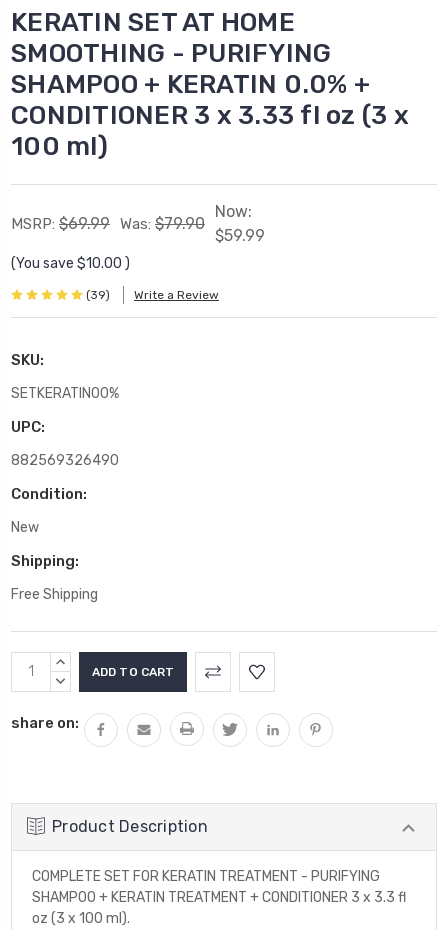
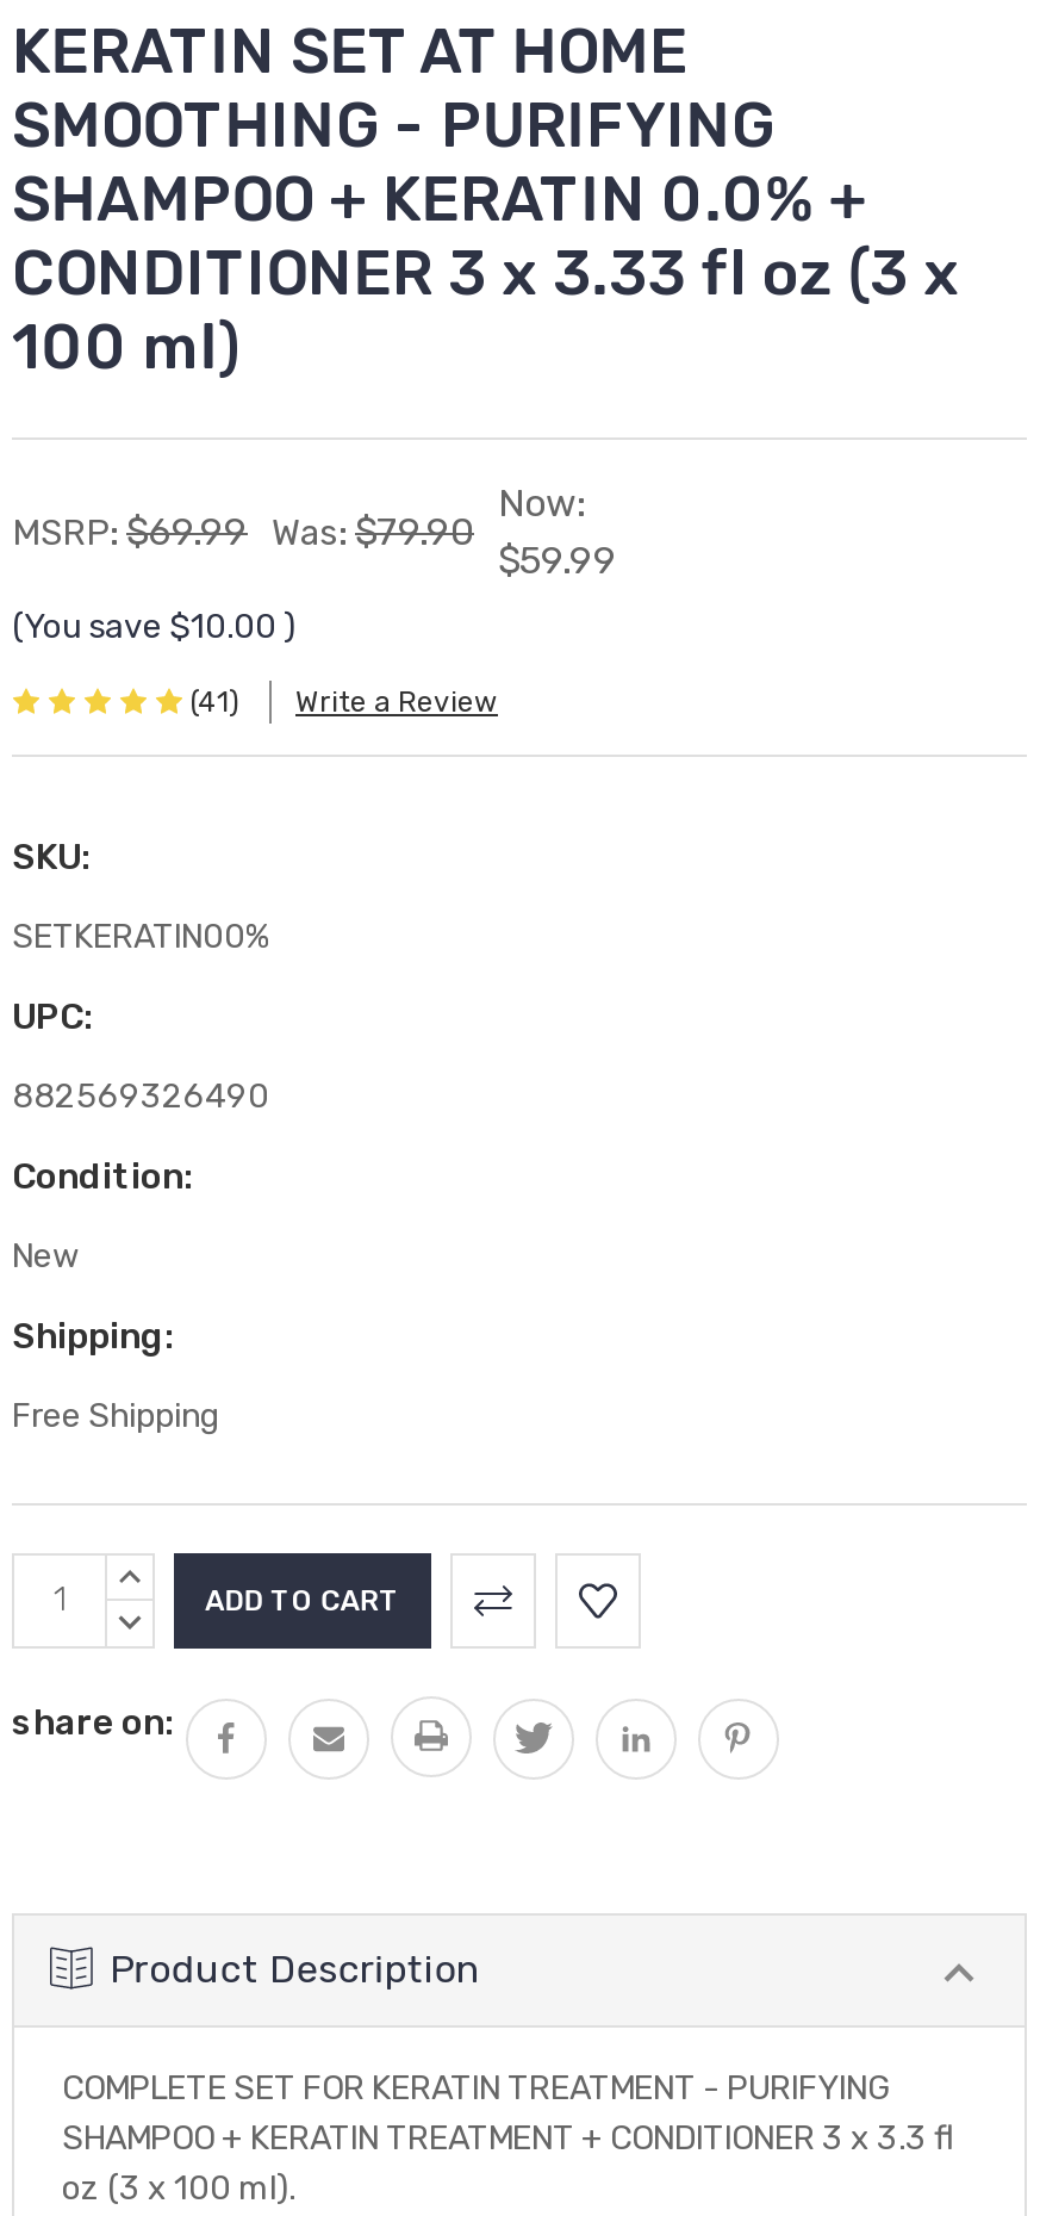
- (39) Write a Review
+ (41) Write a Review
